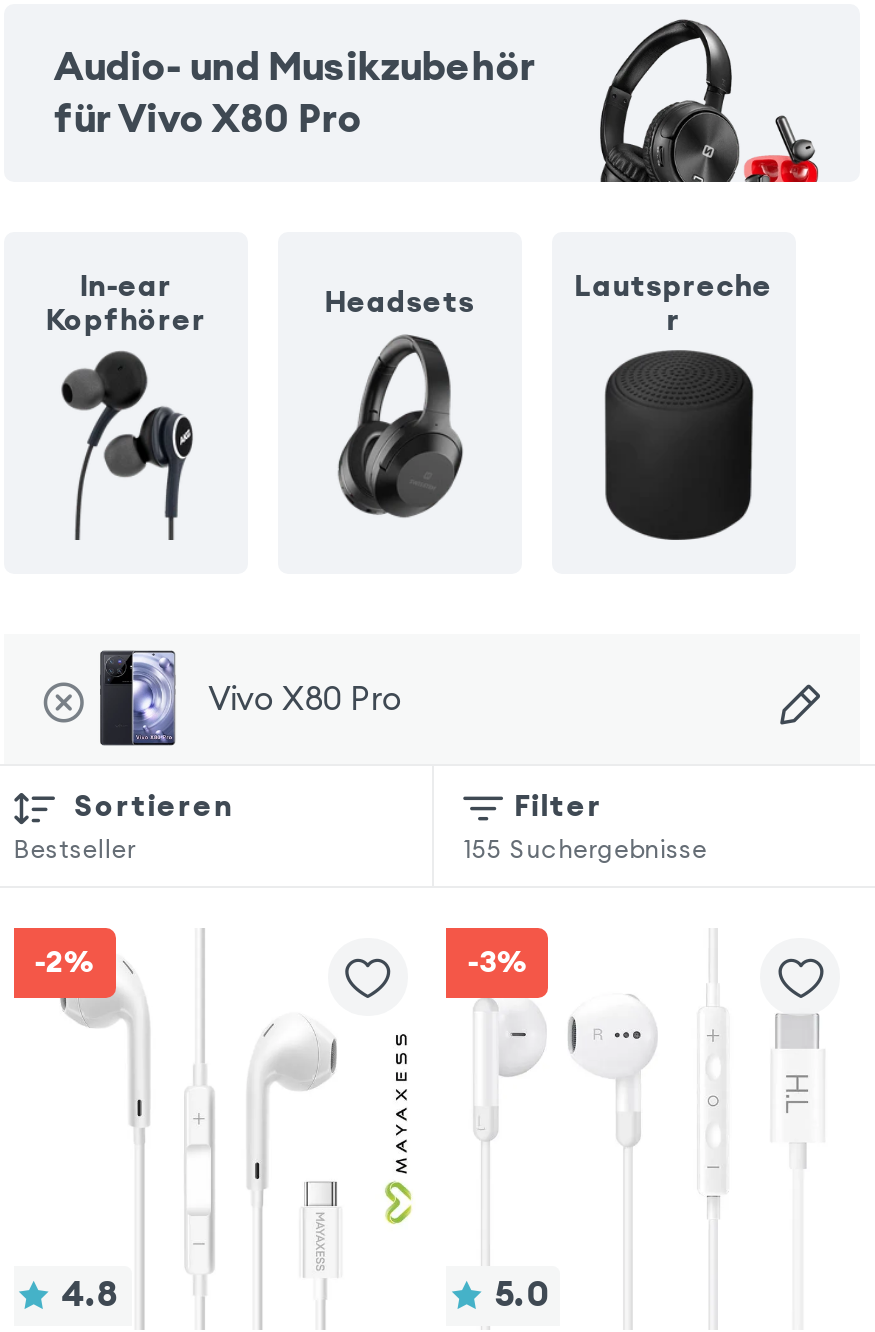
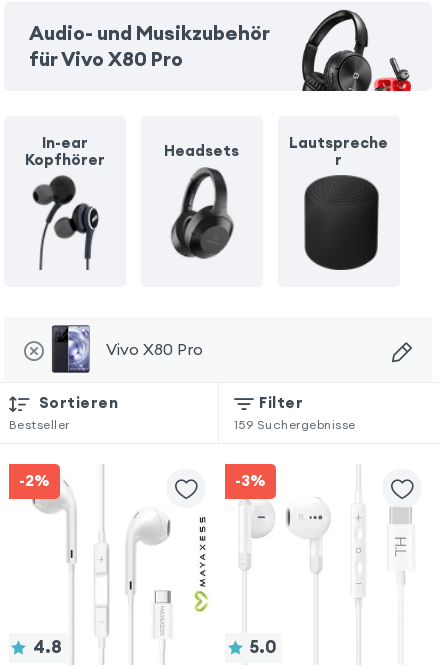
- 155 Suchergebnisse
+ 159 Suchergebnisse
